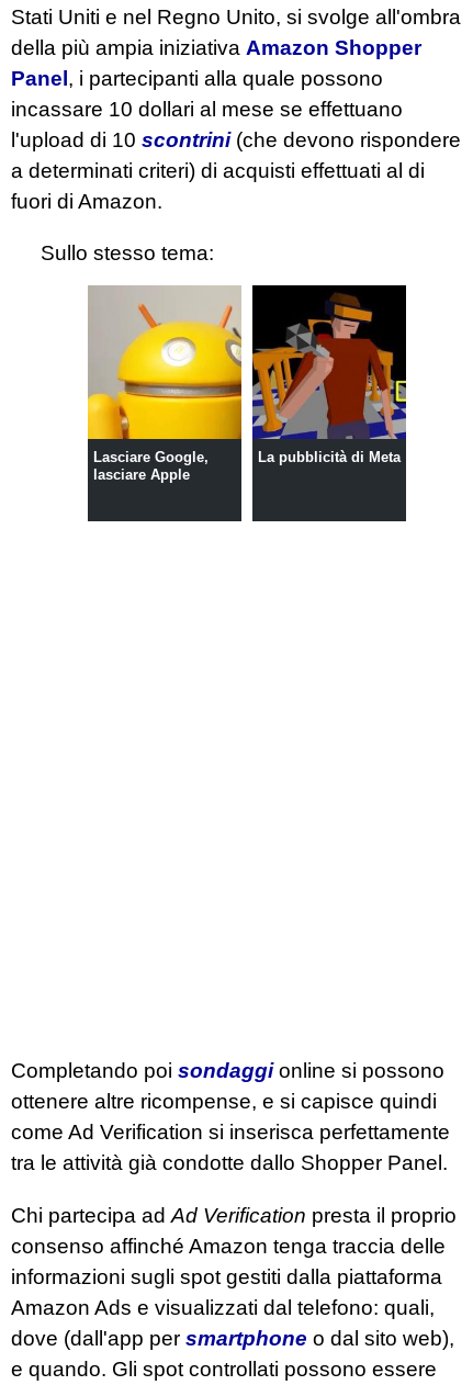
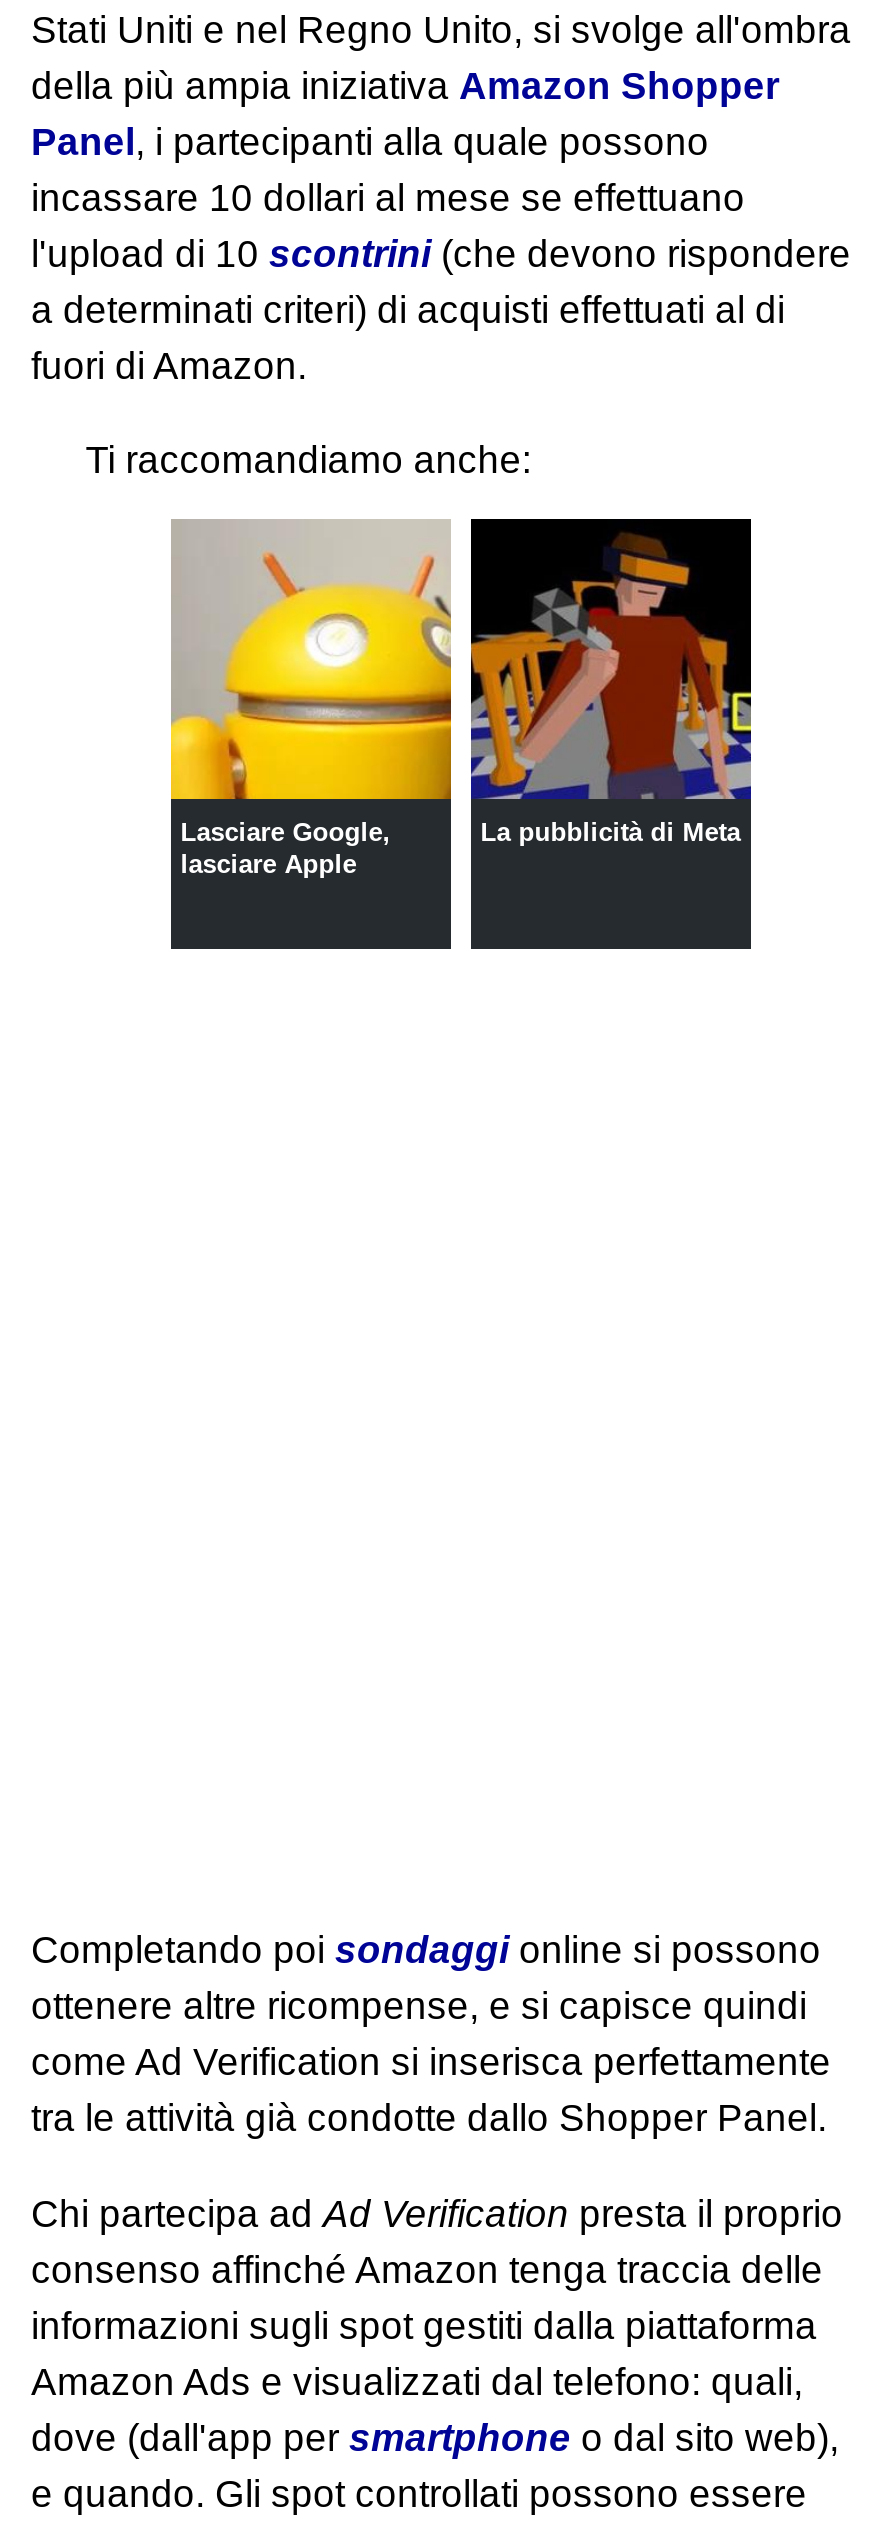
- Sullo stesso tema:
+ Ti raccomandiamo anche:
